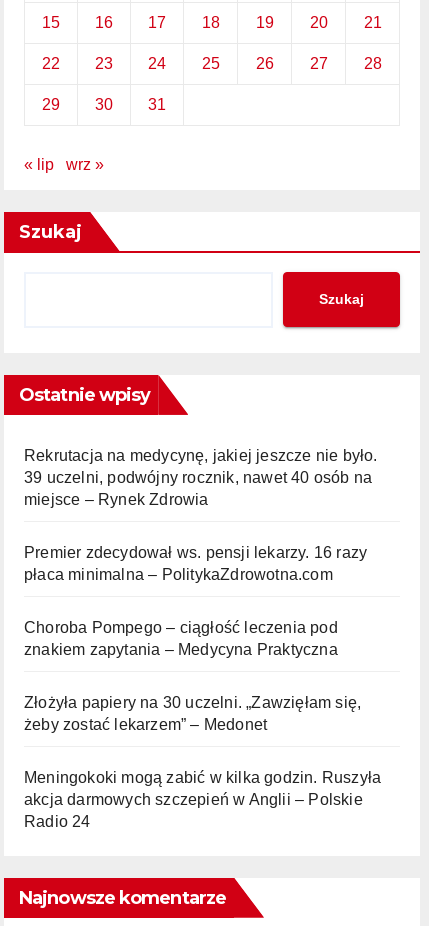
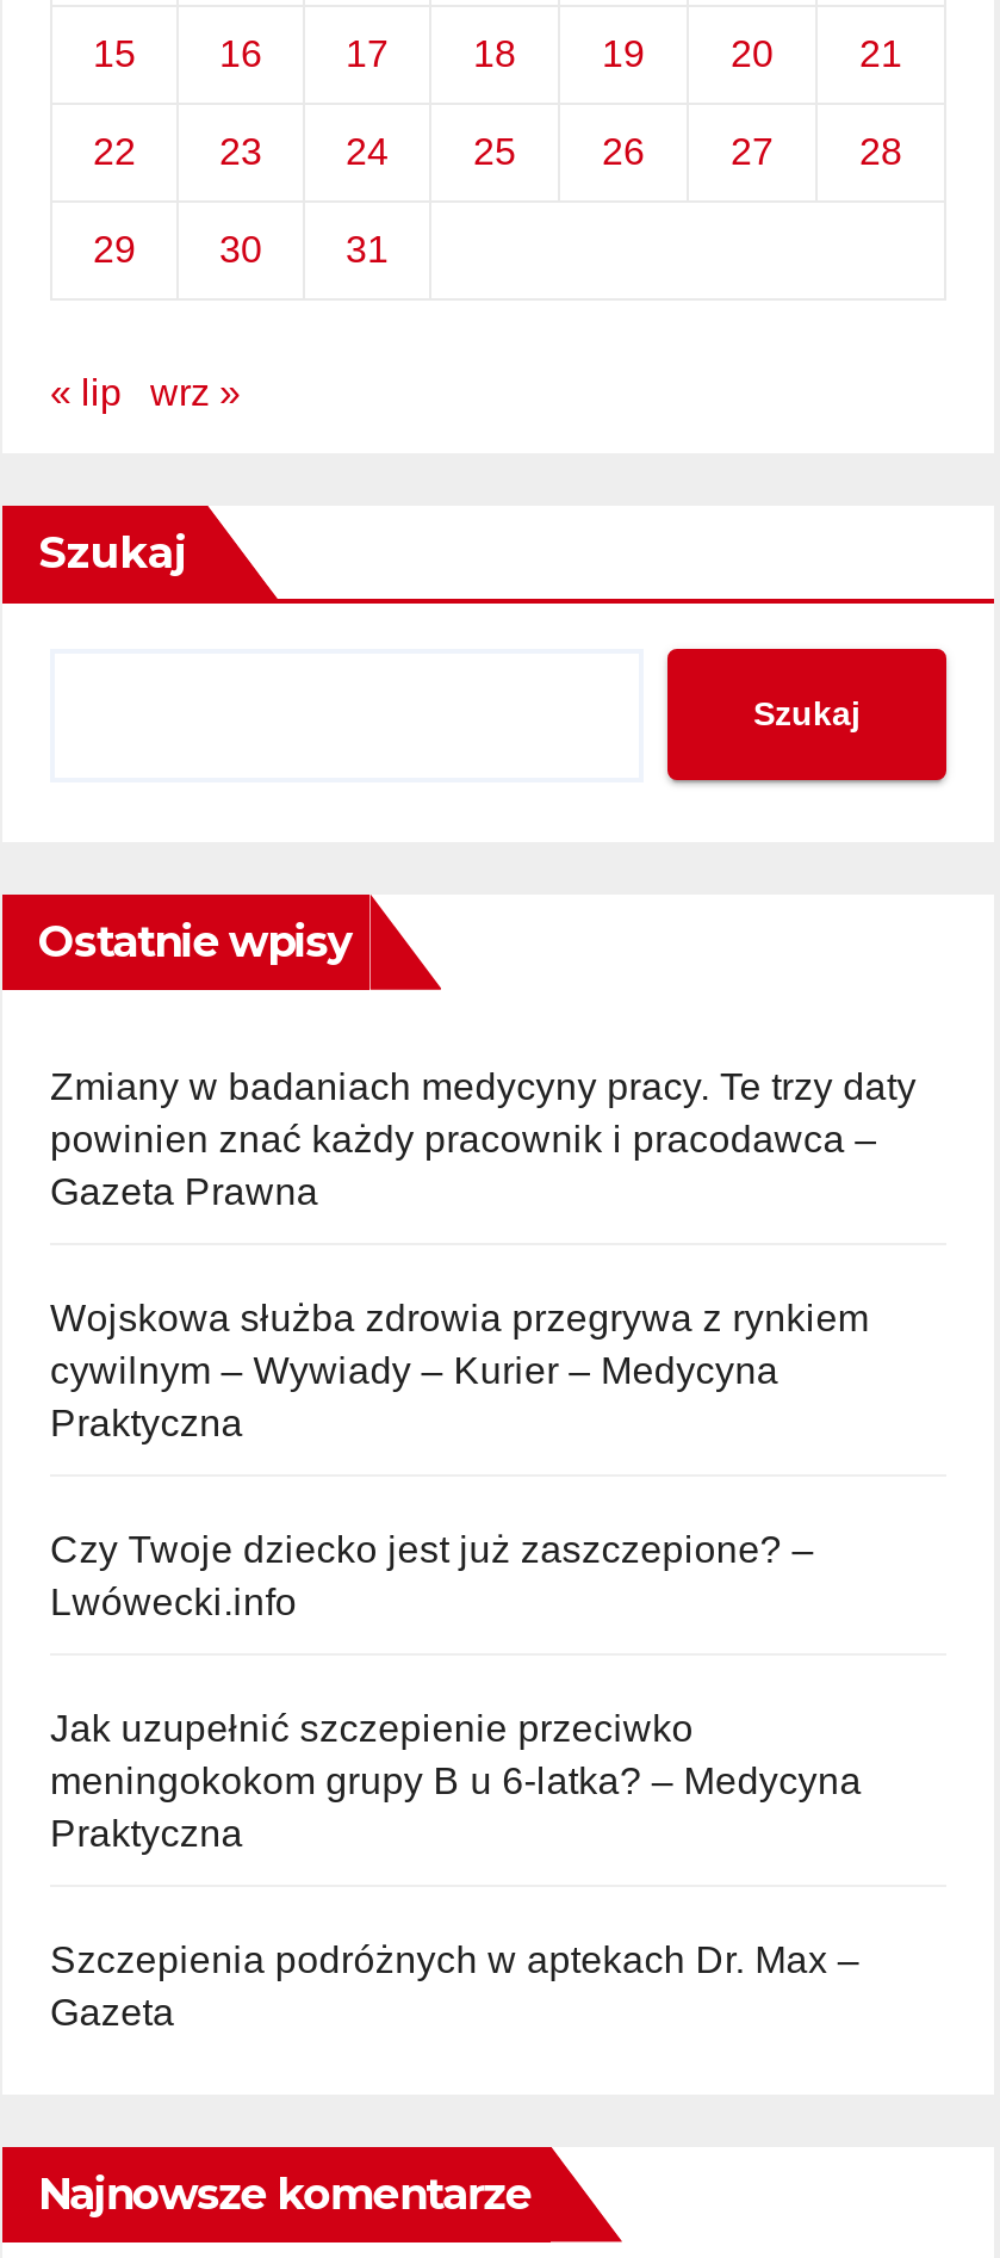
- Rekrutacja na medycynę, jakiej jeszcze nie było.
- 39 uczelni, podwójny rocznik, nawet 40 osób na
- miejsce – Rynek Zdrowia
+ Zmiany w badaniach medycyny pracy. Te trzy daty
+ powinien znać każdy pracownik i pracodawca –
+ Gazeta Prawna

- Premier zdecydował ws. pensji lekarzy. 16 razy
- płaca minimalna – PolitykaZdrowotna.com
+ Wojskowa służba zdrowia przegrywa z rynkiem
+ cywilnym – Wywiady – Kurier – Medycyna
+ Praktyczna

- Choroba Pompego – ciągłość leczenia pod
- znakiem zapytania – Medycyna Praktyczna
+ Czy Twoje dziecko jest już zaszczepione? –
+ Lwówecki.info

- Złożyła papiery na 30 uczelni. „Zawzięłam się,
- żeby zostać lekarzem” – Medonet
+ Jak uzupełnić szczepienie przeciwko
+ meningokokom grupy B u 6-latka? – Medycyna
+ Praktyczna

- Meningokoki mogą zabić w kilka godzin. Ruszyła
- akcja darmowych szczepień w Anglii – Polskie
- Radio 24
+ Szczepienia podróżnych w aptekach Dr. Max –
+ Gazeta
